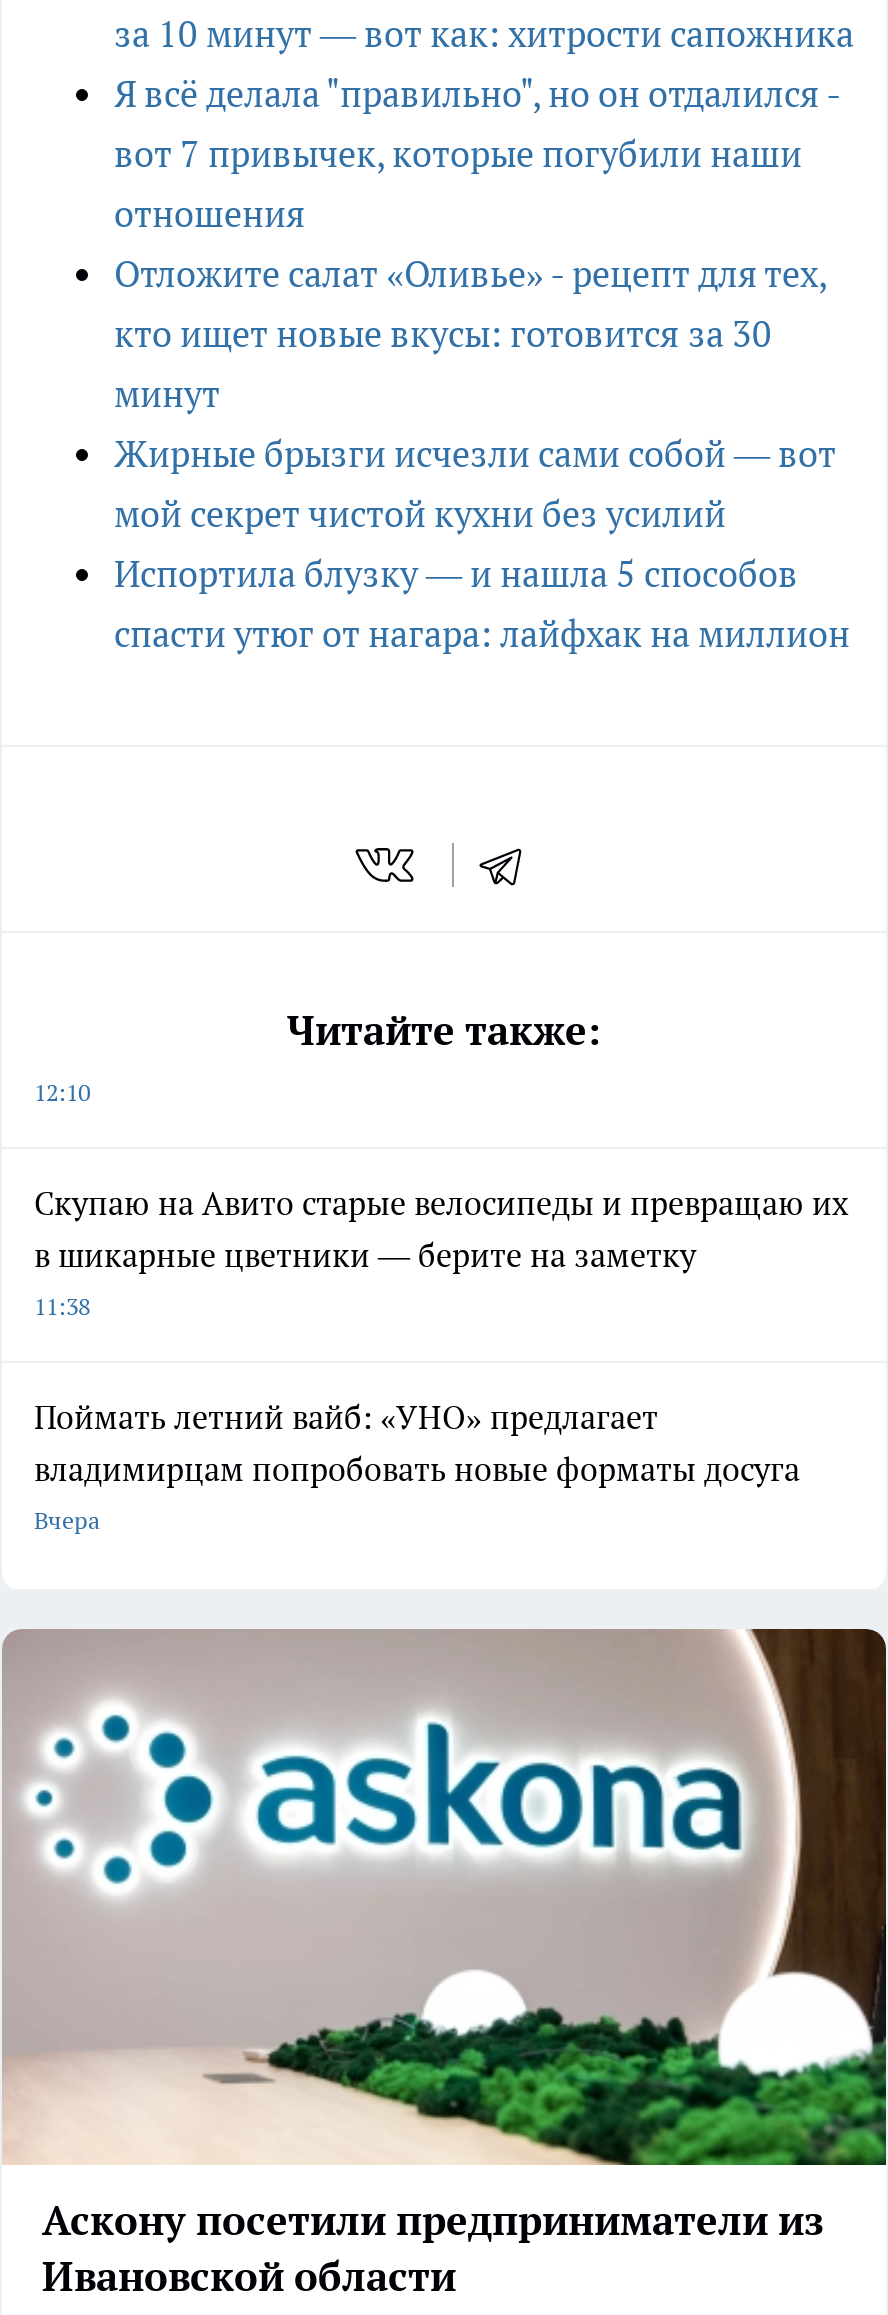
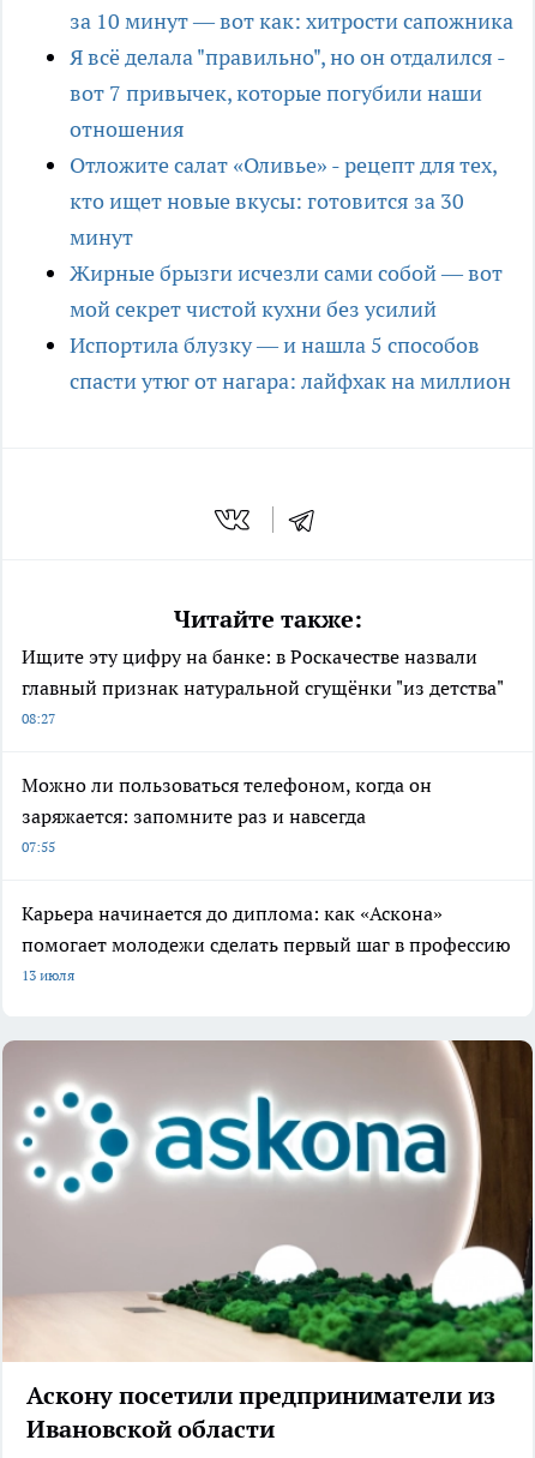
- 12:10
+ Ищите эту цифру на банке: в Роскачестве назвали
+ главный признак натуральной сгущёнки "из детства"
+ 08:27

- Скупаю на Авито старые велосипеды и превращаю их
- в шикарные цветники — берите на заметку
- 11:38
+ Можно ли пользоваться телефоном, когда он
+ заряжается: запомните раз и навсегда
+ 07:55

- Поймать летний вайб: «УНО» предлагает
- владимирцам попробовать новые форматы досуга
- Вчера
+ Карьера начинается до диплома: как «Аскона»
+ помогает молодежи сделать первый шаг в профессию
+ 13 июля
